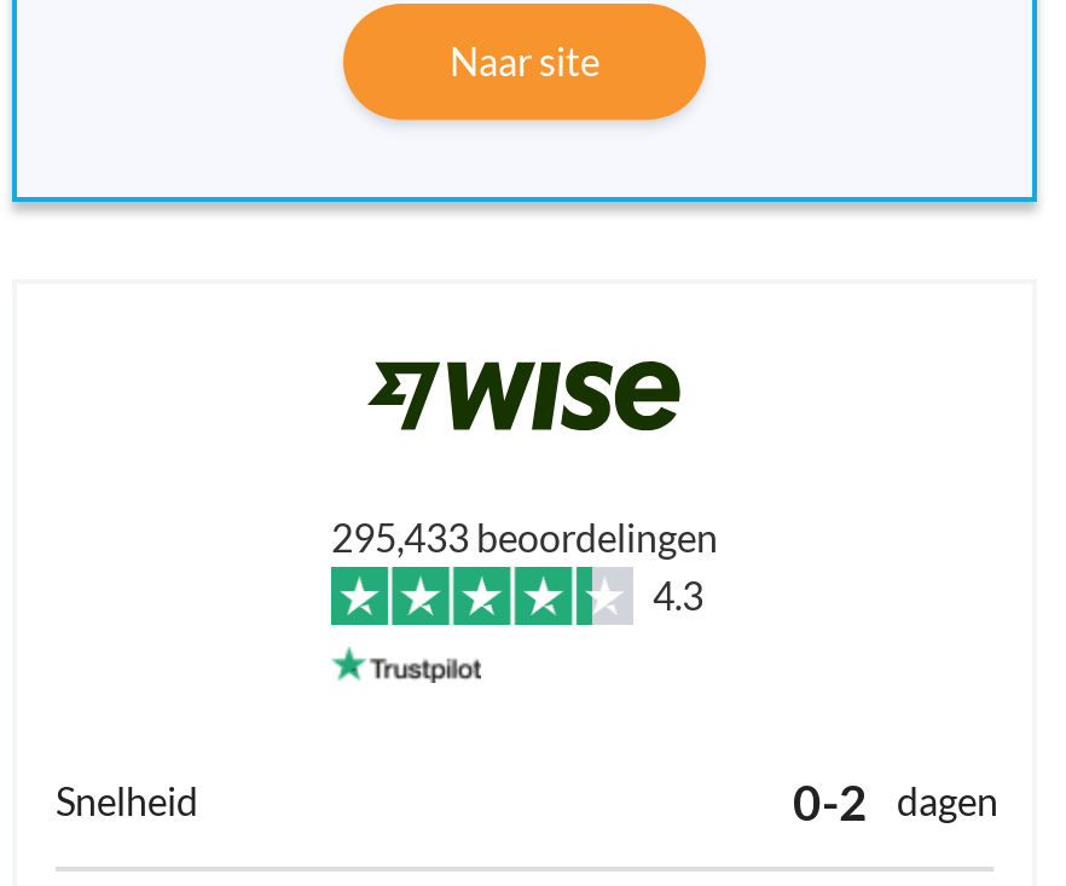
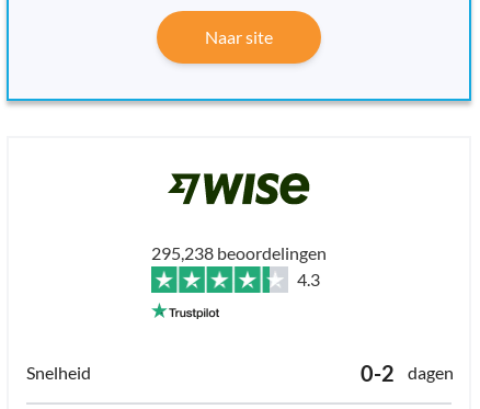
- 295,433 beoordelingen
+ 295,238 beoordelingen
